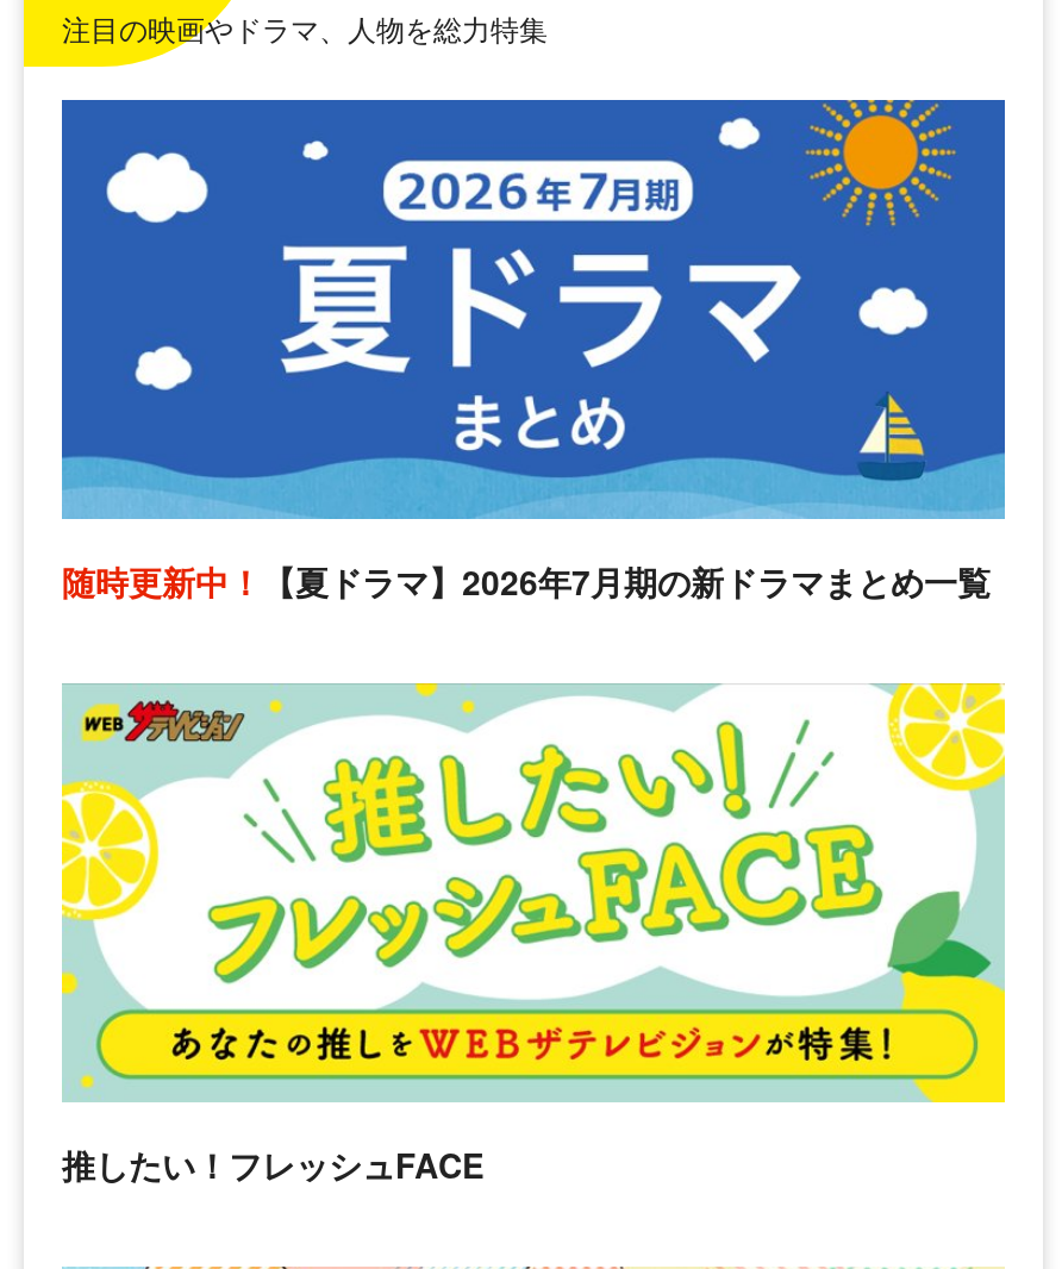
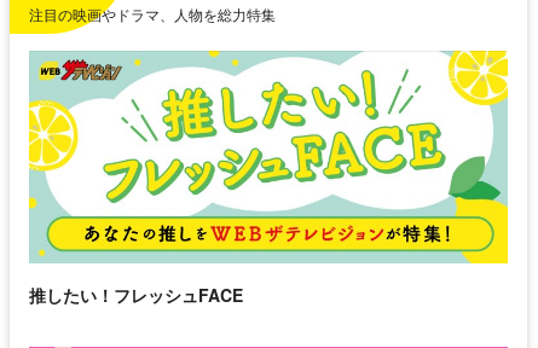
- [image]
- 随時更新中！【夏ドラマ】2026年7月期の新ドラマまとめ一覧
